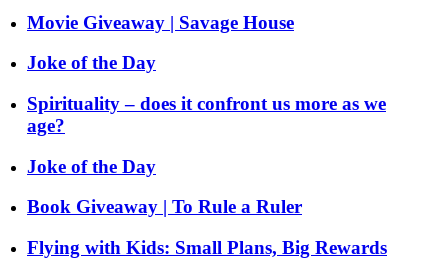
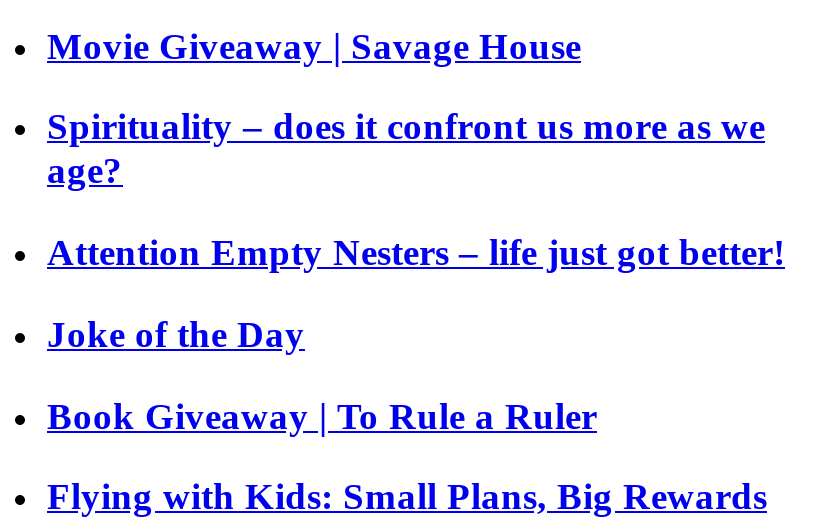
- Joke of the Day

moved up: Spirituality – does it confront us more as we | age?

+ Attention Empty Nesters – life just got better!
